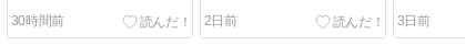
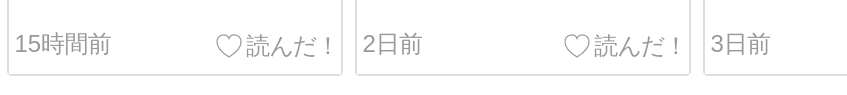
- 30時間前
+ 15時間前
